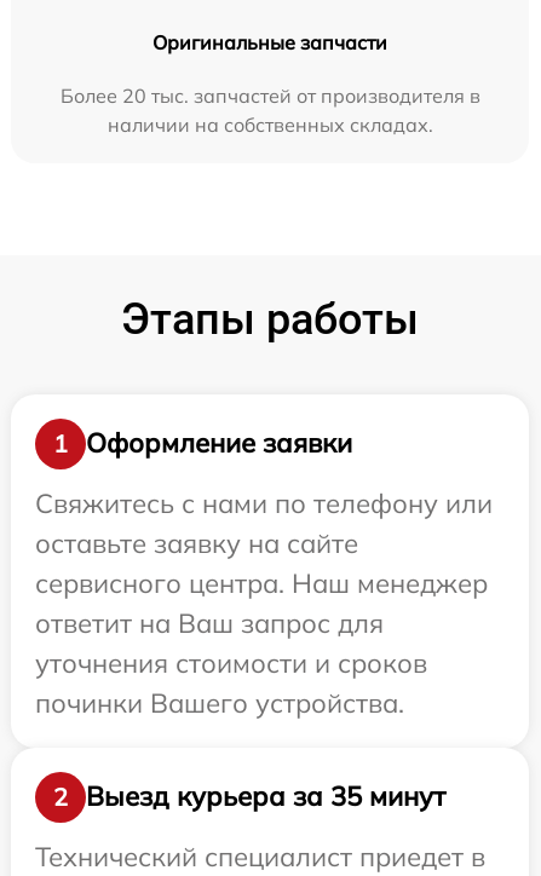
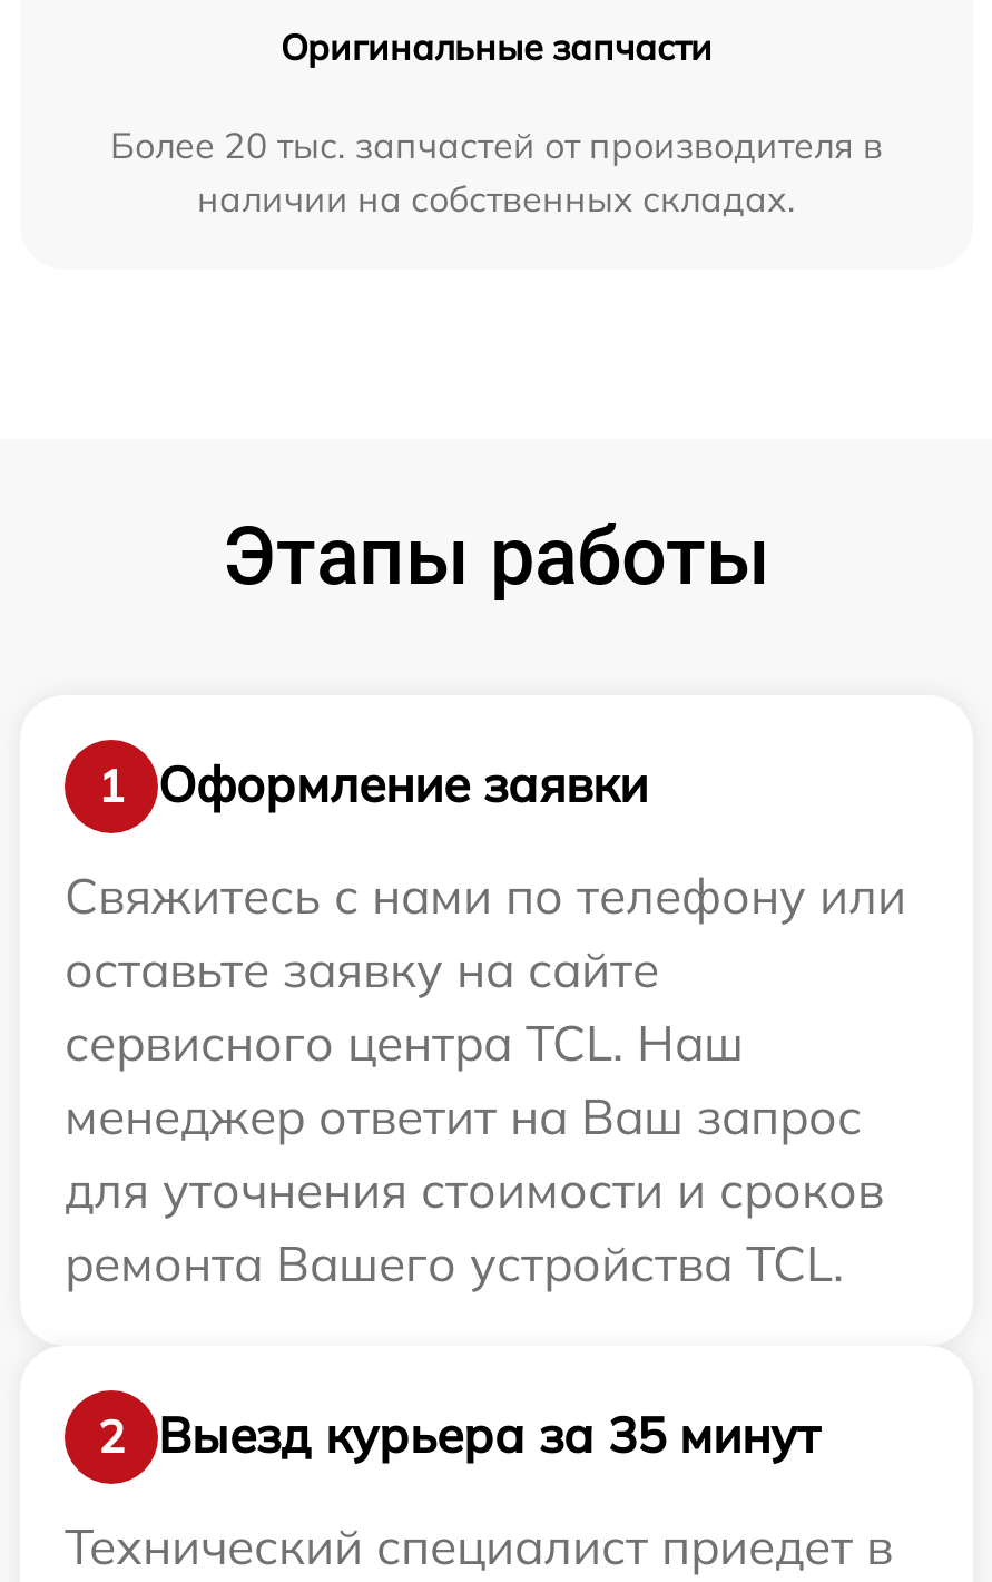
- сервисного центра. Наш менеджер
- ответит на Ваш запрос для
- уточнения стоимости и сроков
- починки Вашего устройства.
+ сервисного центра TCL. Наш
+ менеджер ответит на Ваш запрос
+ для уточнения стоимости и сроков
+ ремонта Вашего устройства TCL.
